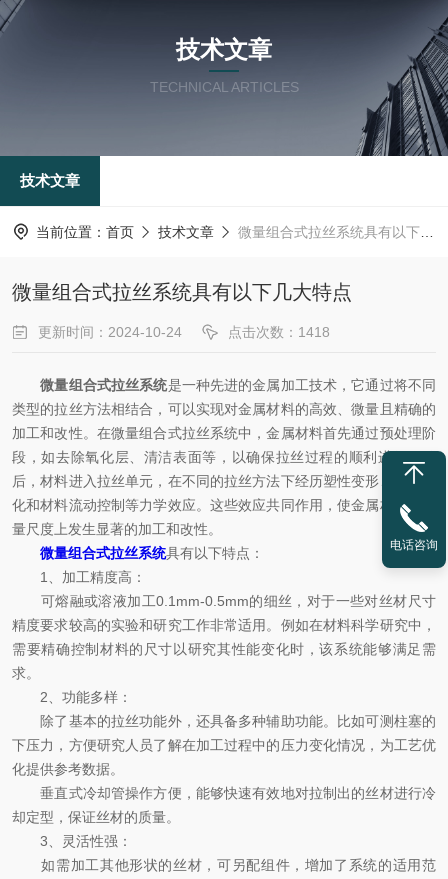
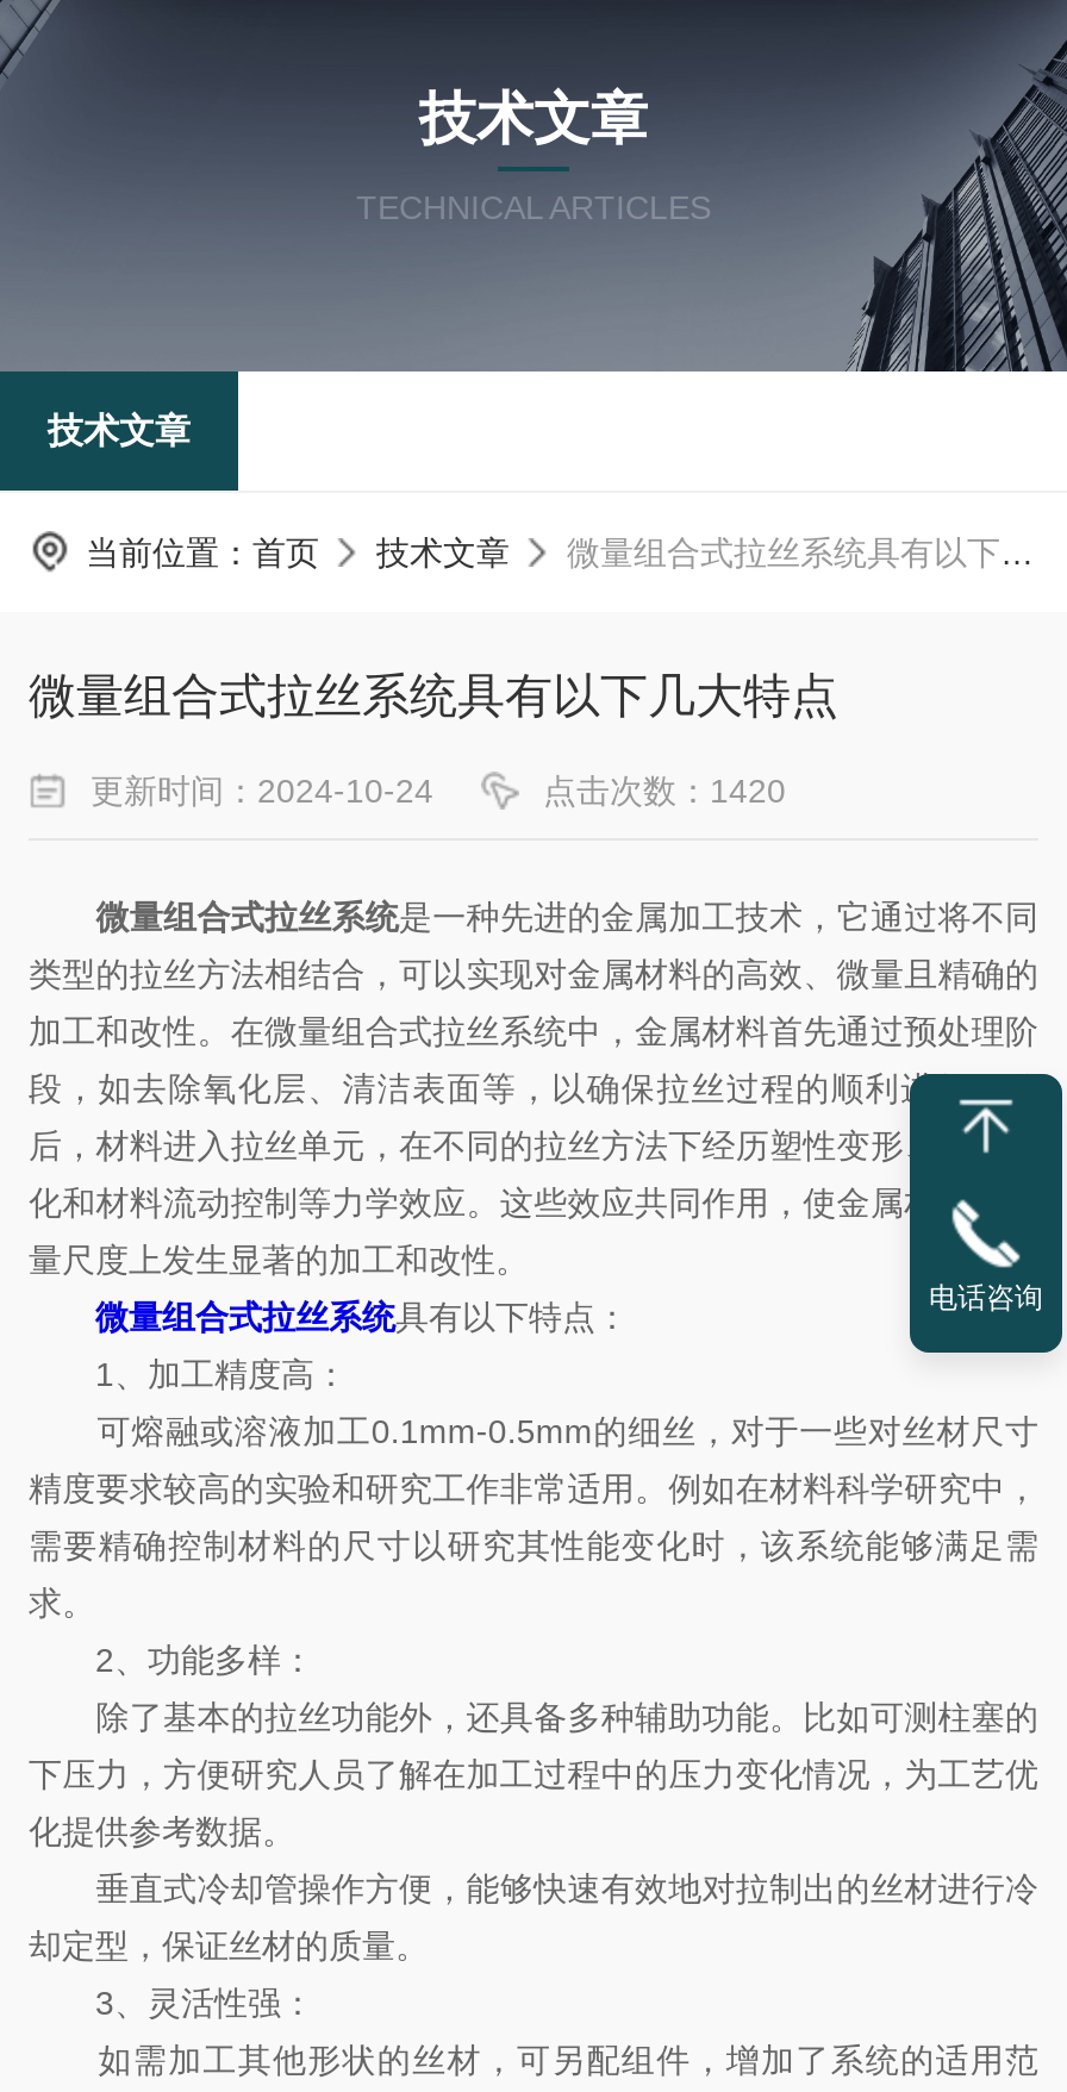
- 点击次数：1418
+ 点击次数：1420
